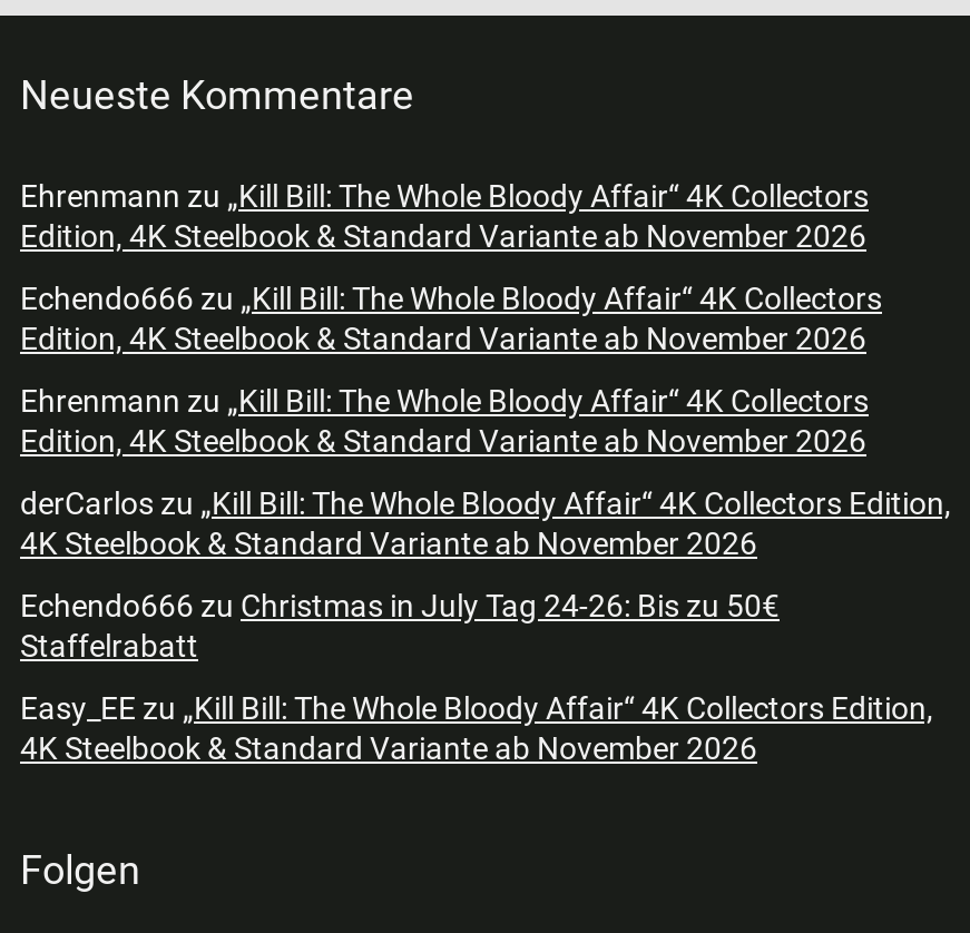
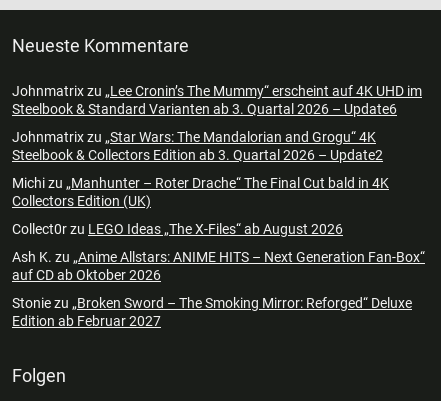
- Ehrenmann zu „Kill Bill: The Whole Bloody Affair“ 4K Collectors
- Edition, 4K Steelbook & Standard Variante ab November 2026
+ Johnmatrix zu „Lee Cronin’s The Mummy“ erscheint auf 4K UHD im
+ Steelbook & Standard Varianten ab 3. Quartal 2026 – Update6

- Echendo666 zu „Kill Bill: The Whole Bloody Affair“ 4K Collectors
- Edition, 4K Steelbook & Standard Variante ab November 2026
+ Johnmatrix zu „Star Wars: The Mandalorian and Grogu“ 4K
+ Steelbook & Collectors Edition ab 3. Quartal 2026 – Update2

- Ehrenmann zu „Kill Bill: The Whole Bloody Affair“ 4K Collectors
- Edition, 4K Steelbook & Standard Variante ab November 2026
+ Michi zu „Manhunter – Roter Drache“ The Final Cut bald in 4K
+ Collectors Edition (UK)

- derCarlos zu „Kill Bill: The Whole Bloody Affair“ 4K Collectors Edition,
- 4K Steelbook & Standard Variante ab November 2026
+ Collect0r zu LEGO Ideas „The X-Files“ ab August 2026

- Echendo666 zu Christmas in July Tag 24-26: Bis zu 50€
- Staffelrabatt
+ Ash K. zu „Anime Allstars: ANIME HITS – Next Generation Fan-Box“
+ auf CD ab Oktober 2026

- Easy_EE zu „Kill Bill: The Whole Bloody Affair“ 4K Collectors Edition,
- 4K Steelbook & Standard Variante ab November 2026
+ Stonie zu „Broken Sword – The Smoking Mirror: Reforged“ Deluxe
+ Edition ab Februar 2027
